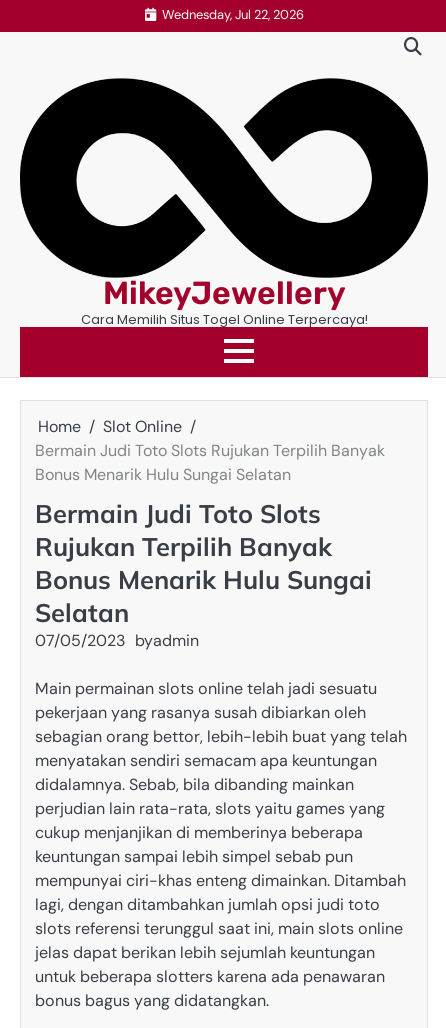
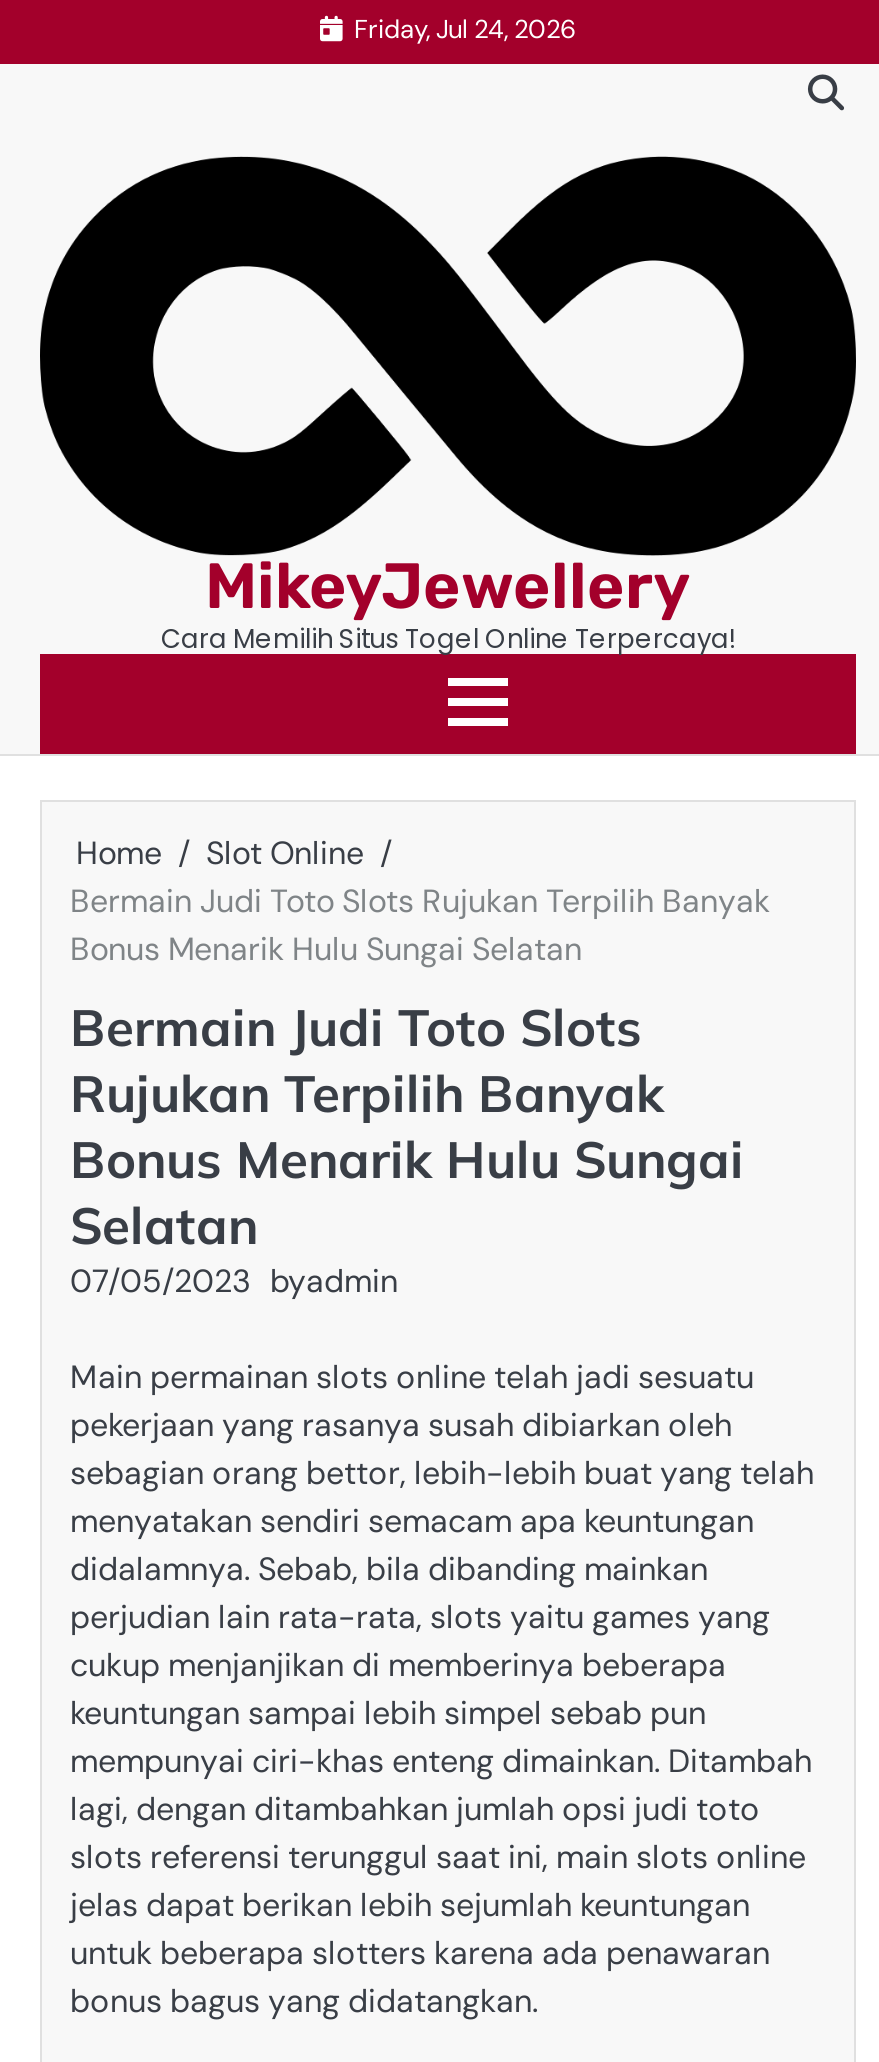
- Wednesday, Jul 22, 2026
+ Friday, Jul 24, 2026
